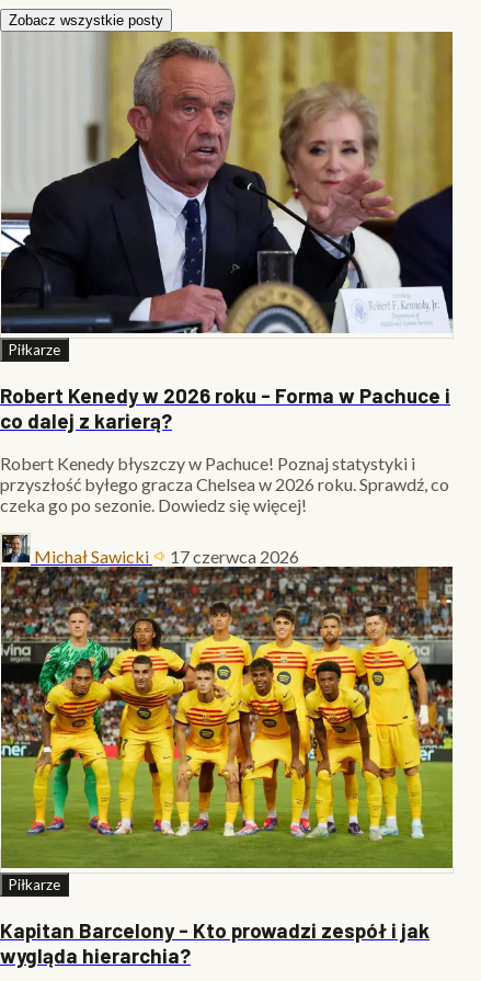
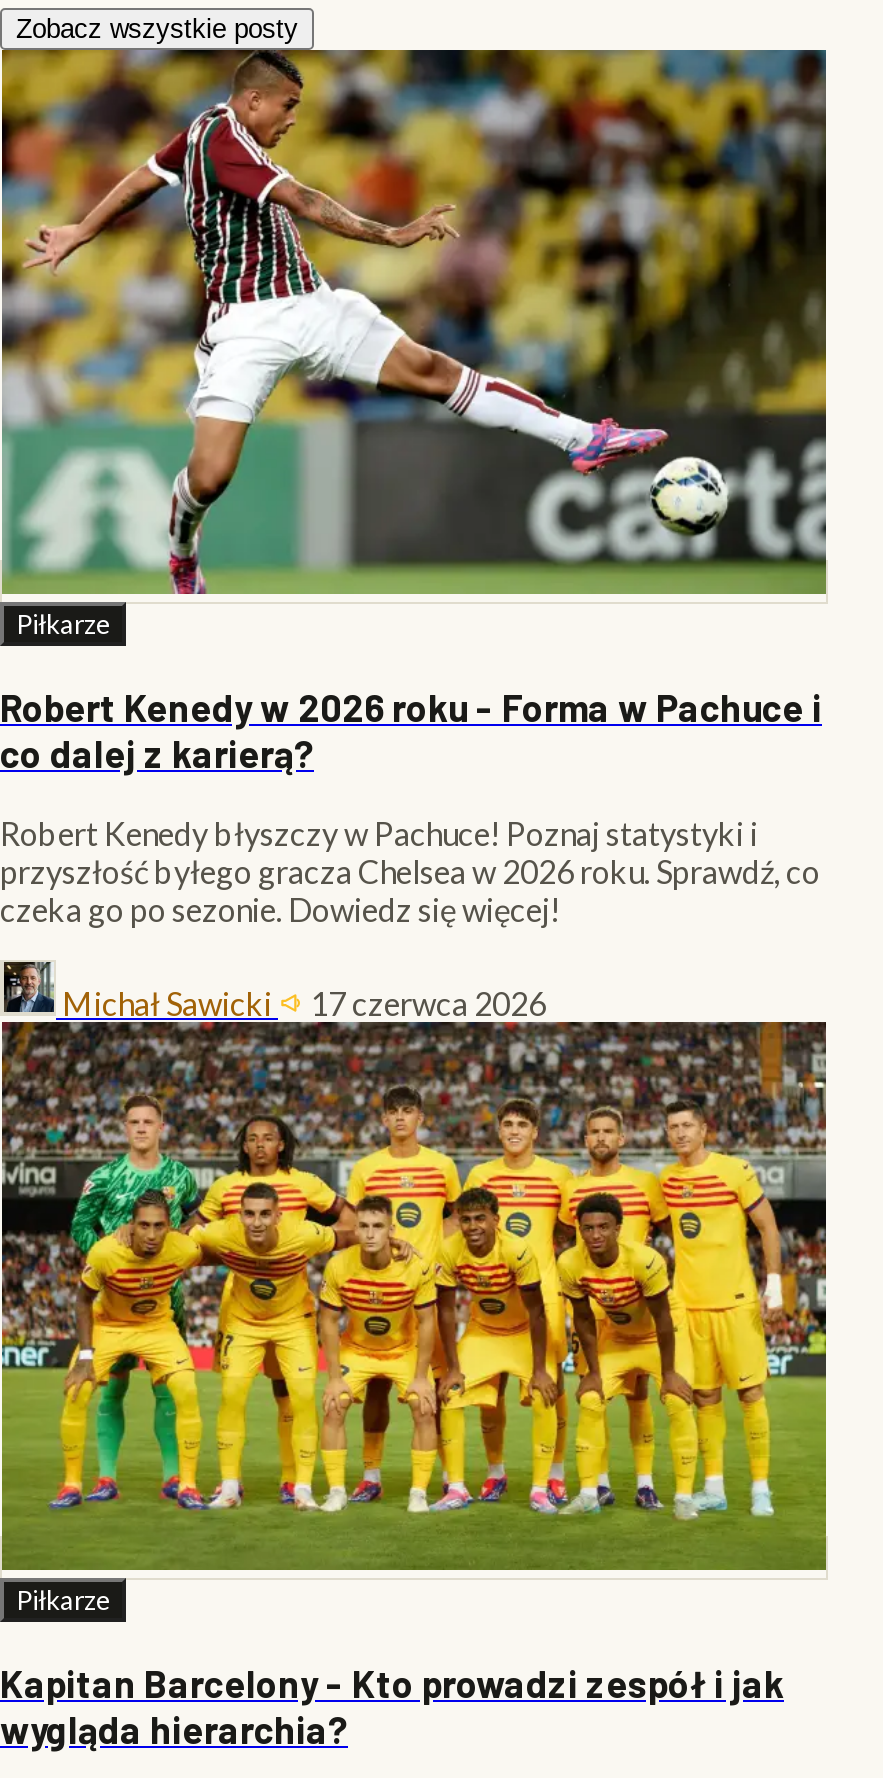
- [image]
+ [image]
